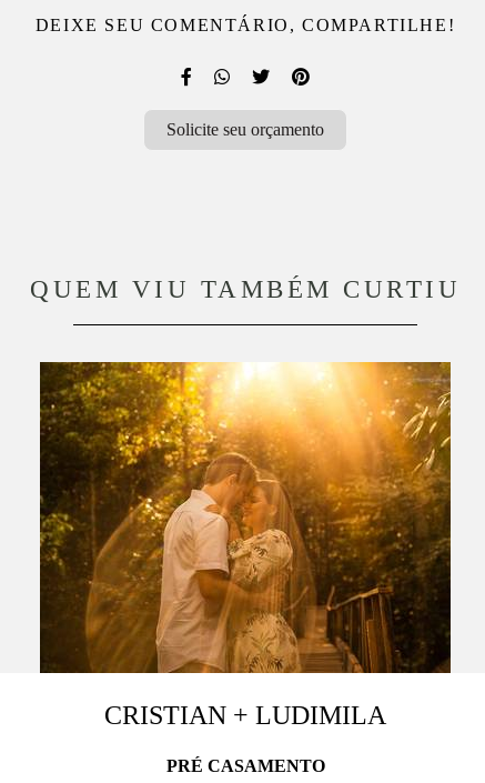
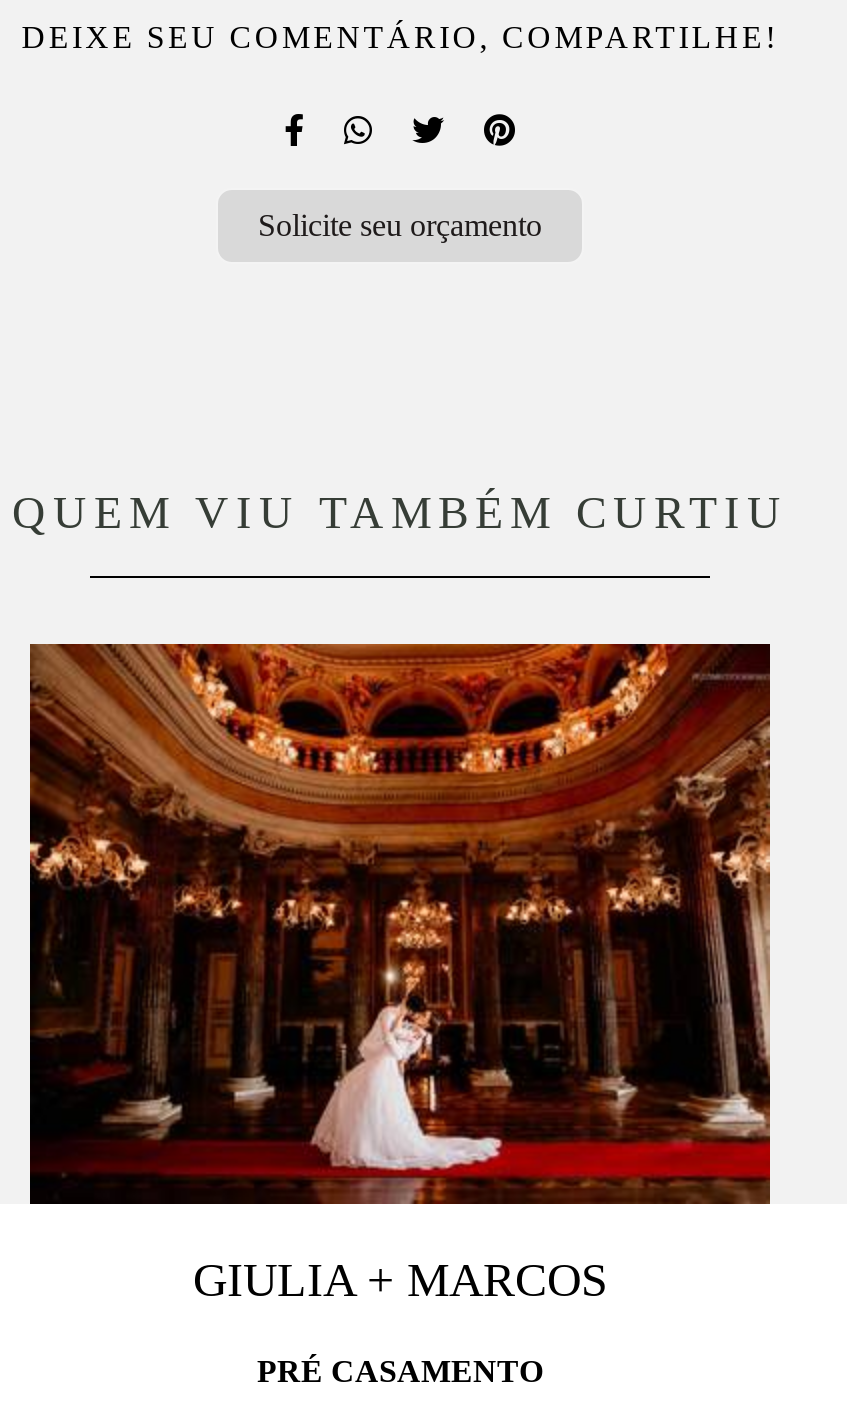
- [image]
- CRISTIAN + LUDIMILA
+ [image]
+ GIULIA + MARCOS
